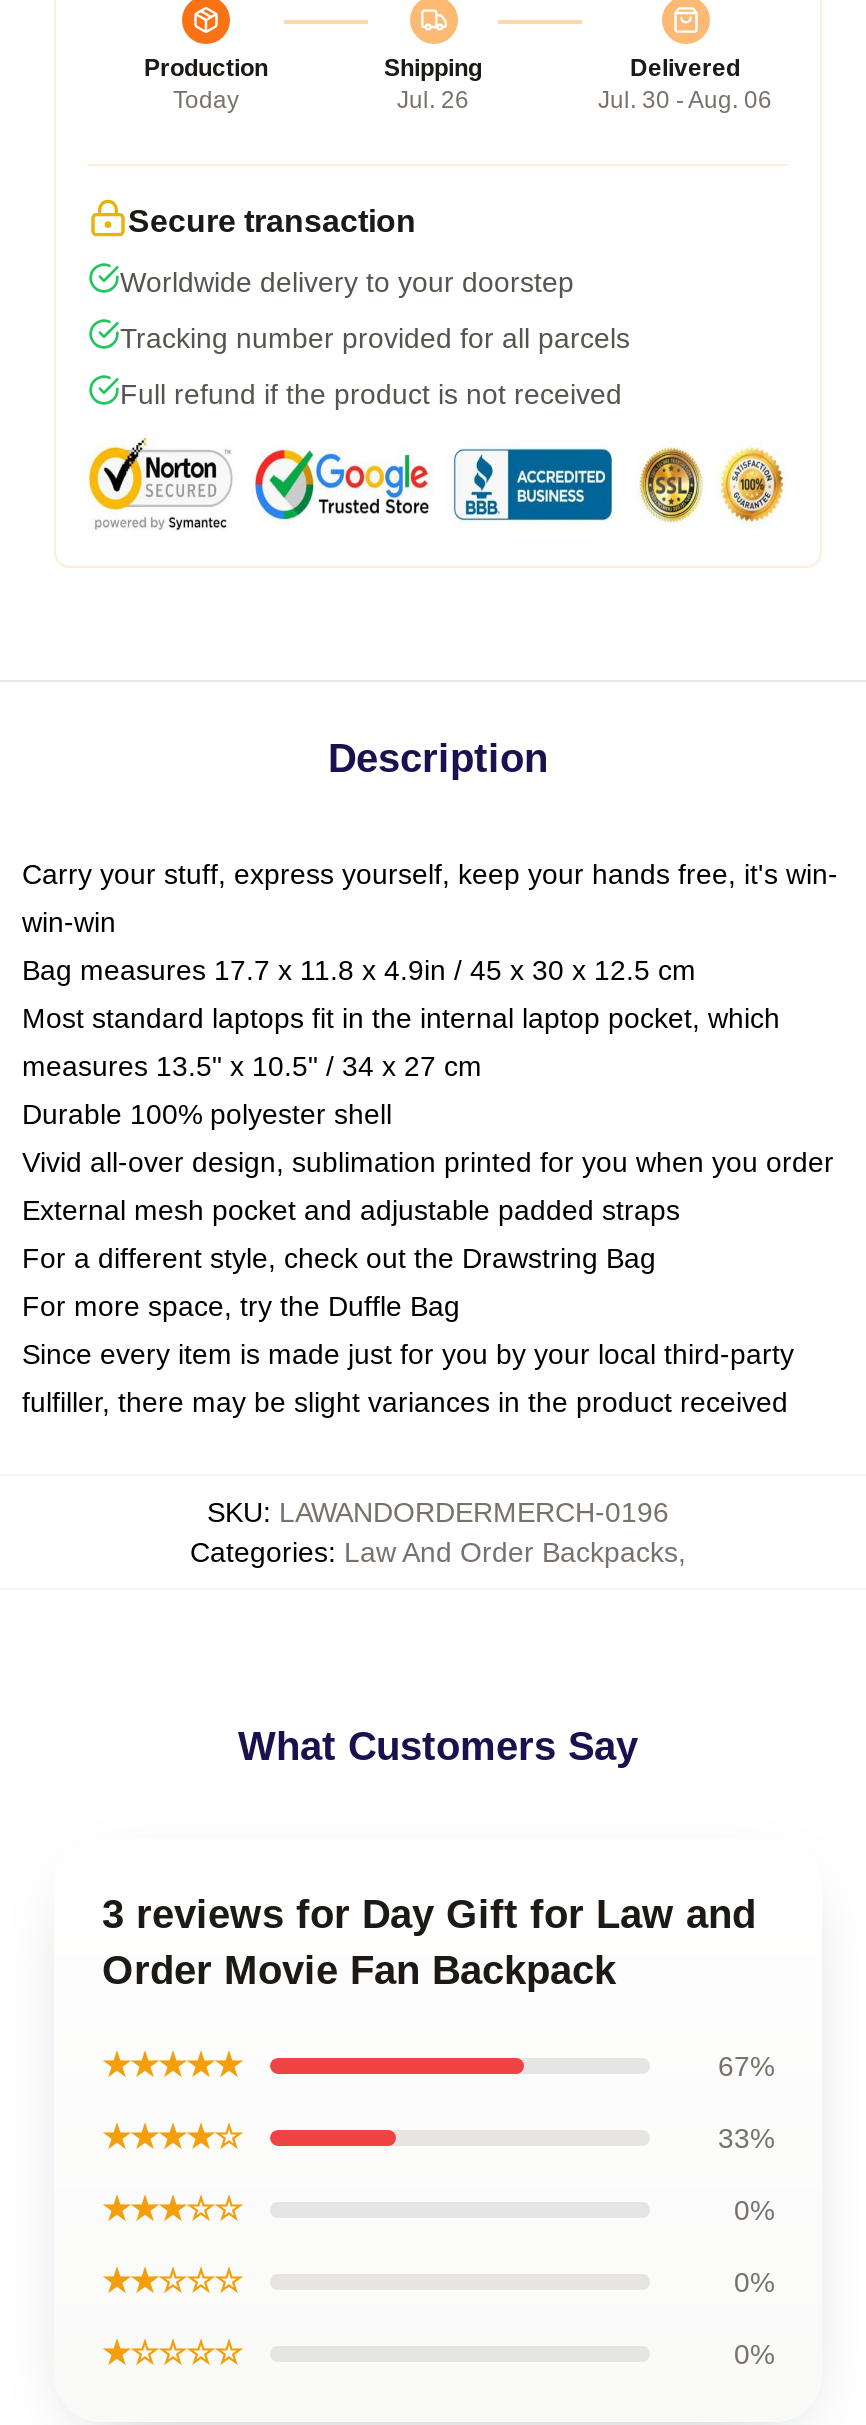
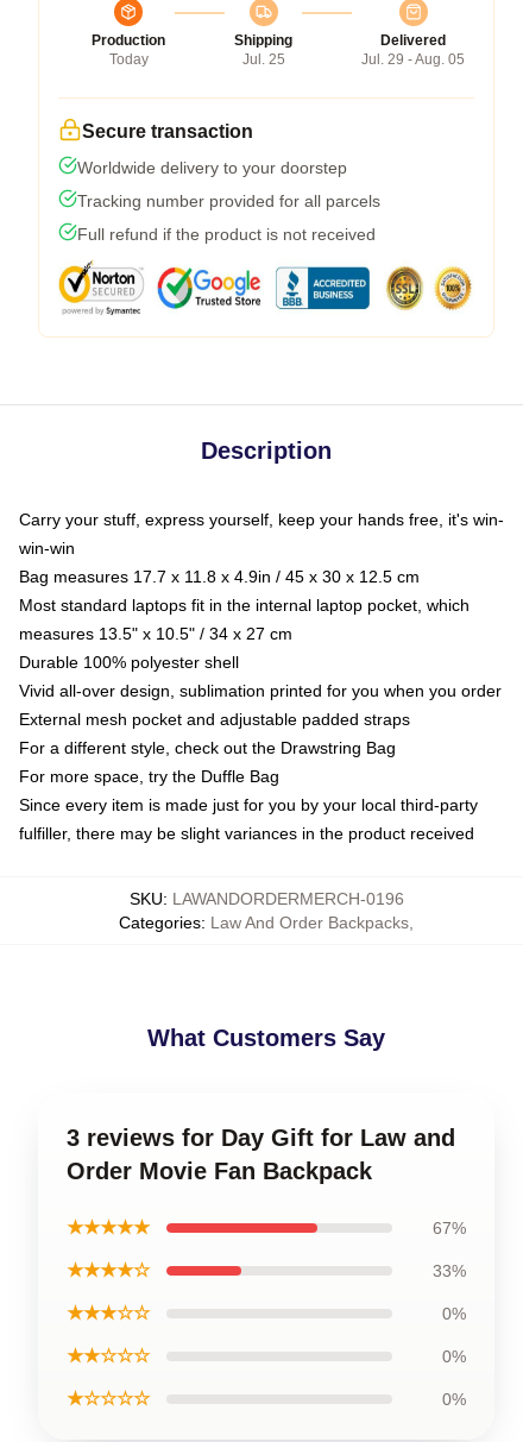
- Jul. 26
+ Jul. 25

- Jul. 30 - Aug. 06
+ Jul. 29 - Aug. 05
